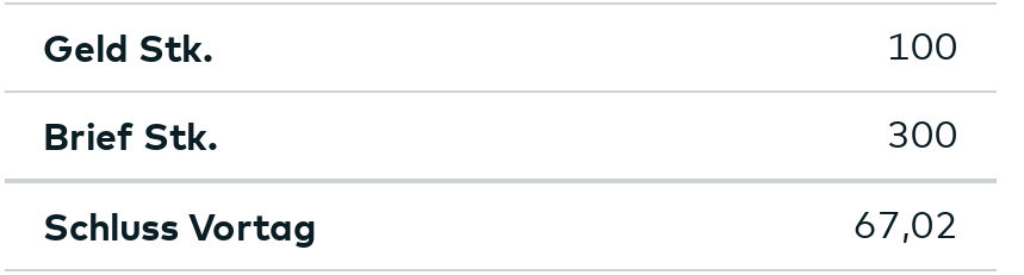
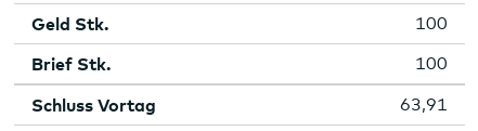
- 300
+ 100

- 67,02
+ 63,91
